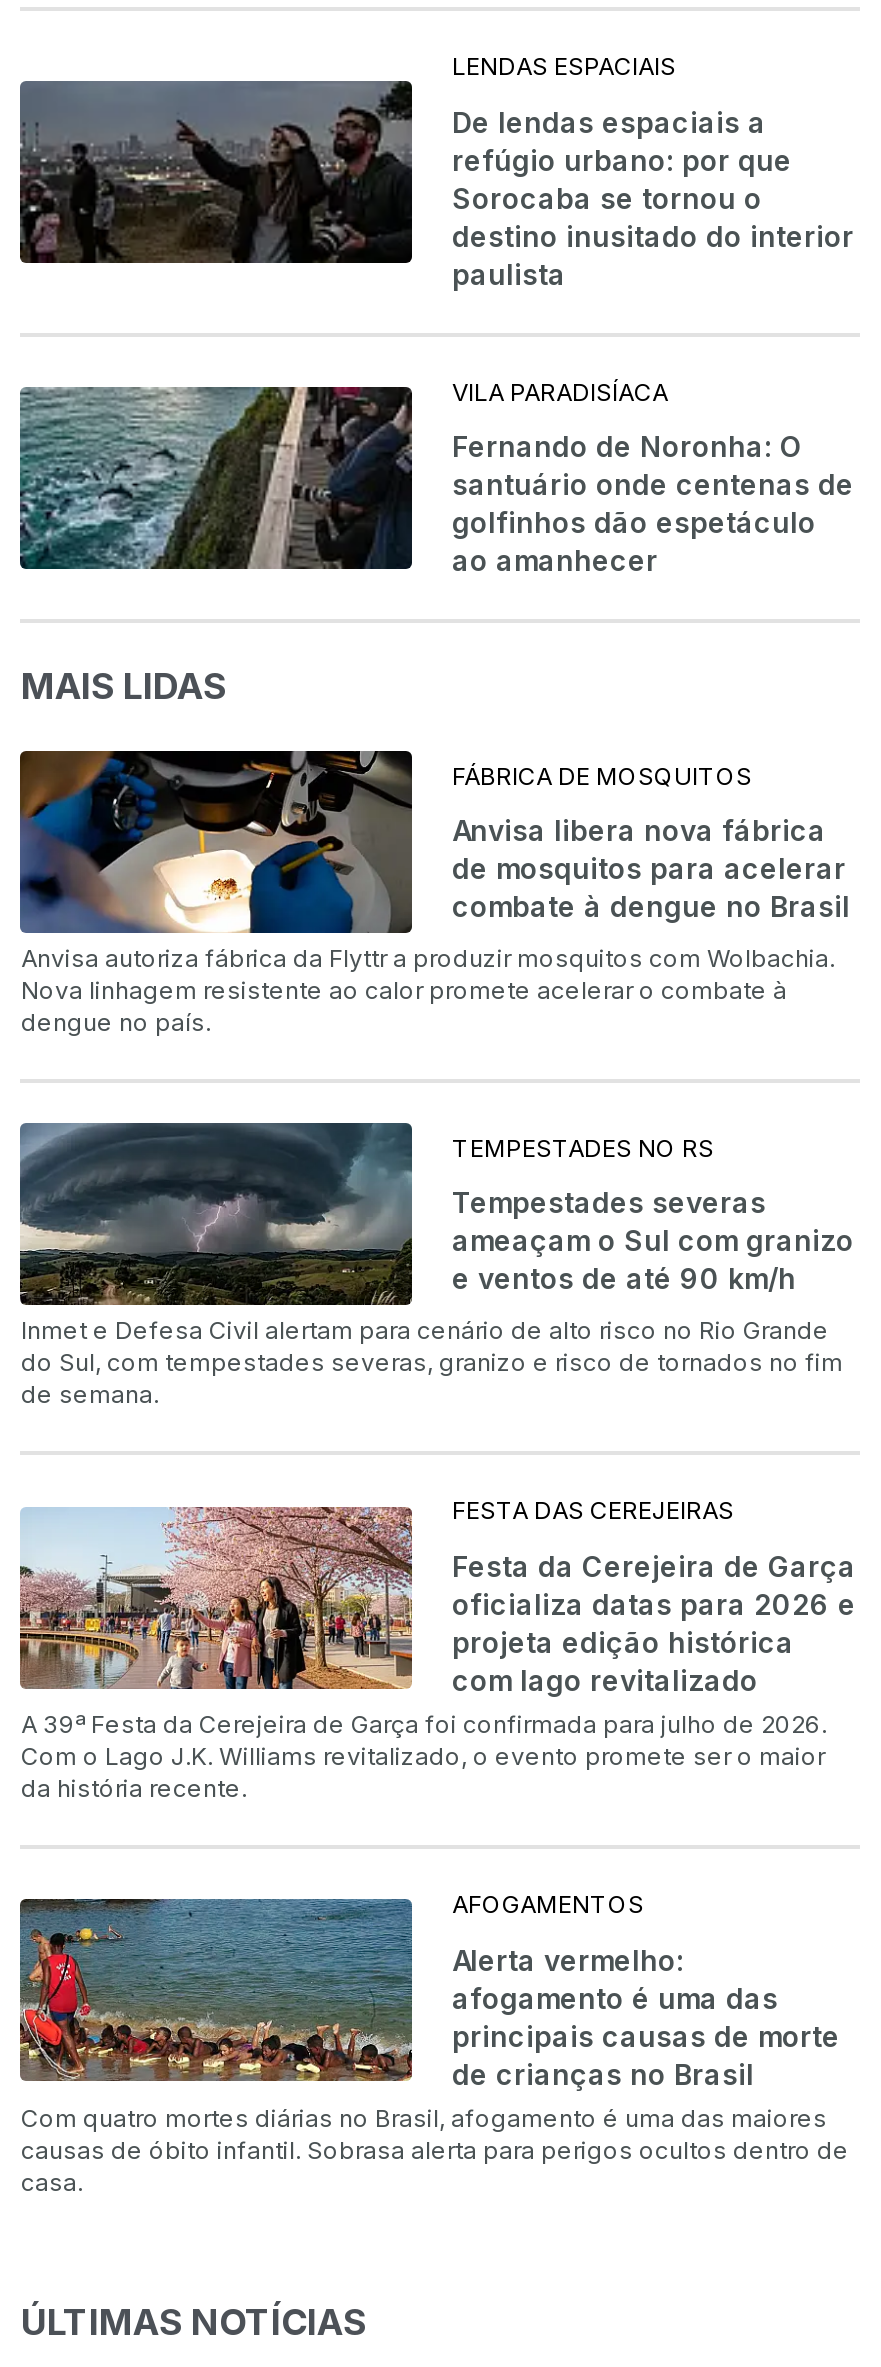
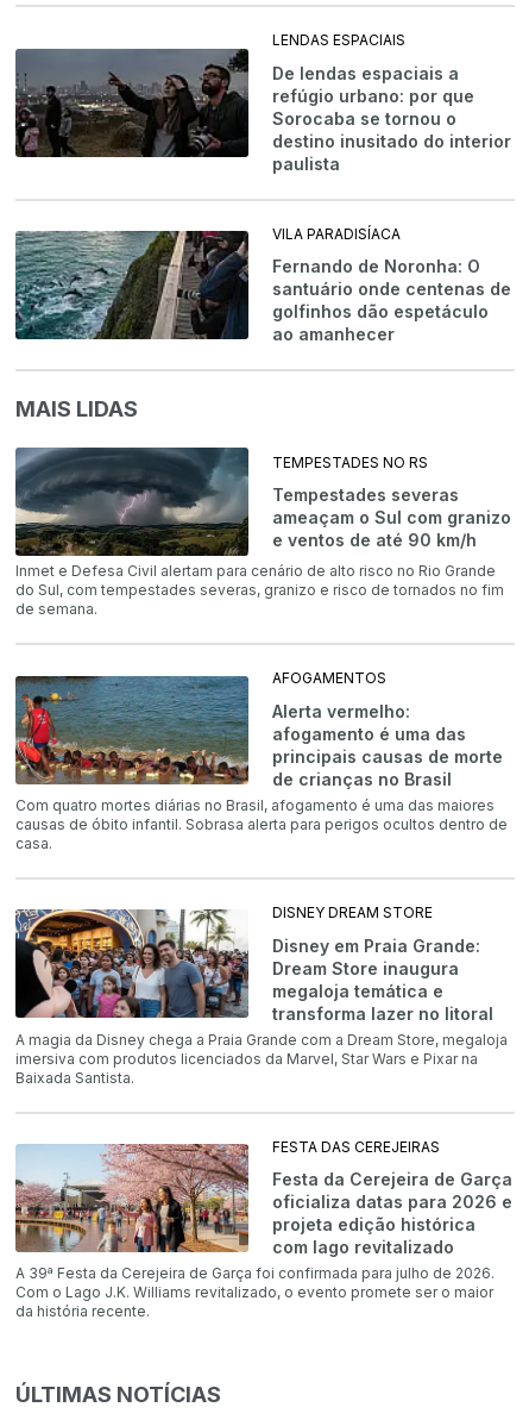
- [image]
- FÁBRICA DE MOSQUITOS
- Anvisa libera nova fábrica
- de mosquitos para acelerar
- combate à dengue no Brasil
- Anvisa autoriza fábrica da Flyttr a produzir mosquitos com Wolbachia.
- Nova linhagem resistente ao calor promete acelerar o combate à
- dengue no país.

moved up: [image] | TEMPESTADES NO RS | Tempestades severas | ameaçam o Sul com granizo | e ventos de até 90 km/h | Inmet e Defesa Civil alertam para cenário de alto risco no Rio Grande | do Sul, com tempestades severas, granizo e risco de tornados no fim | de semana.

moved down: [image] | FESTA DAS CEREJEIRAS | Festa da Cerejeira de Garça | ... | Com o Lago J.K. Williams revitalizado, o evento promete ser o maior | da história recente.

moved up: [image] | AFOGAMENTOS | Alerta vermelho: | ... | causas de óbito infantil. Sobrasa alerta para perigos ocultos dentro de | casa.

+ [image]
+ DISNEY DREAM STORE
+ Disney em Praia Grande:
+ Dream Store inaugura
+ megaloja temática e
+ transforma lazer no litoral
+ A magia da Disney chega a Praia Grande com a Dream Store, megaloja
+ imersiva com produtos licenciados da Marvel, Star Wars e Pixar na
+ Baixada Santista.
